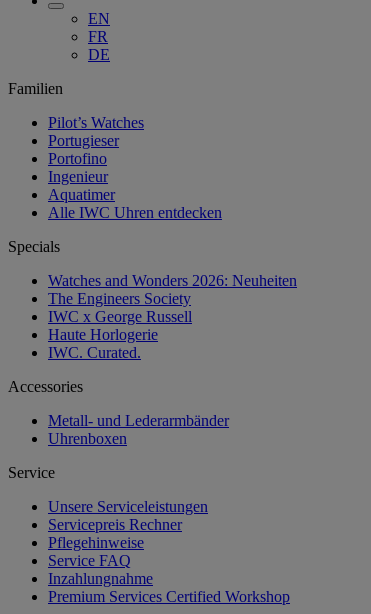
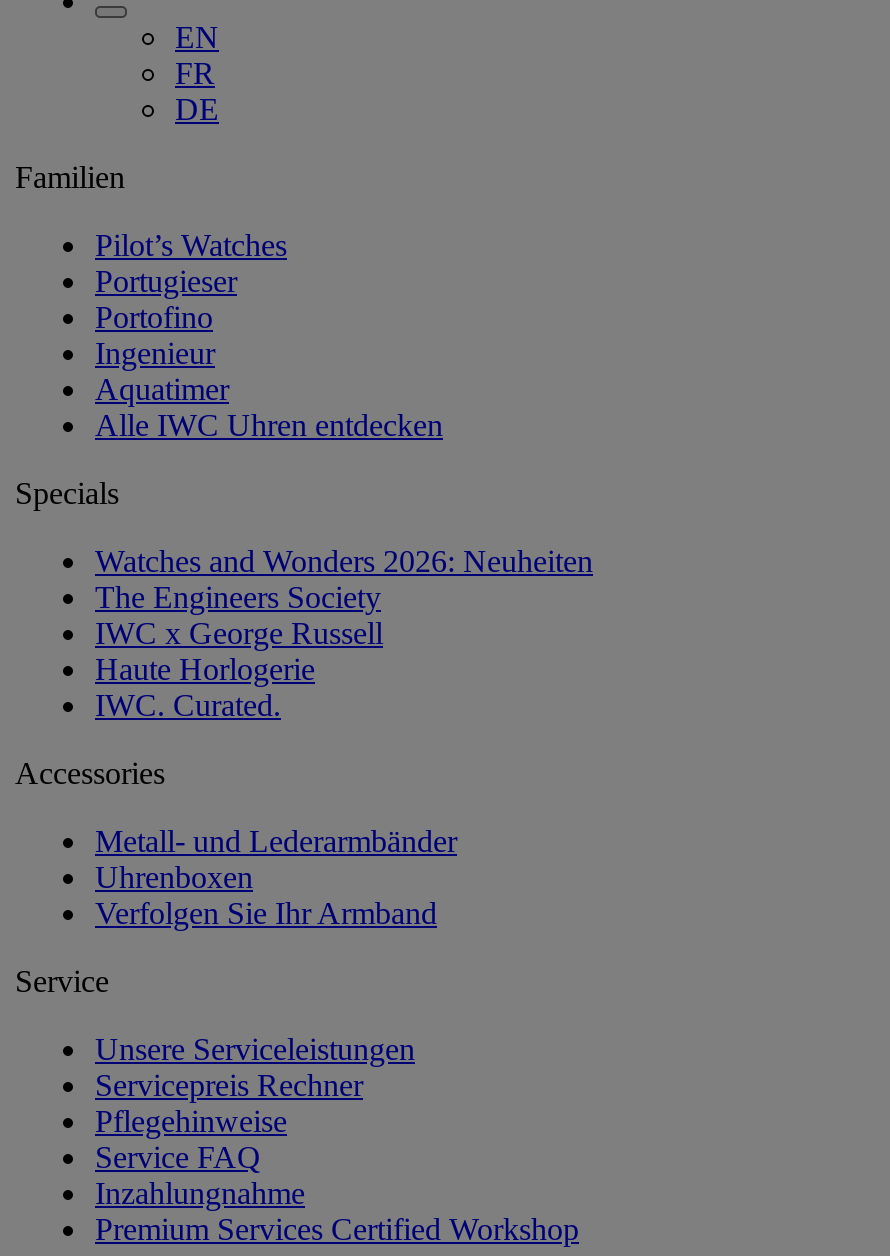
+ Verfolgen Sie Ihr Armband
